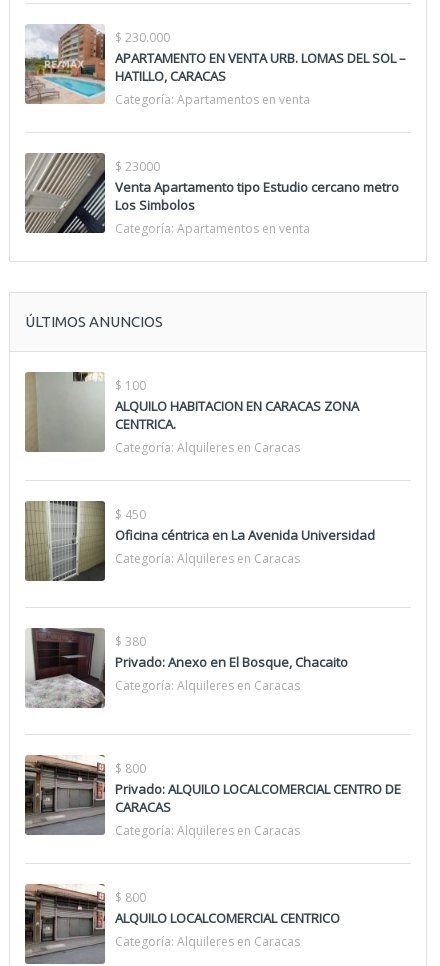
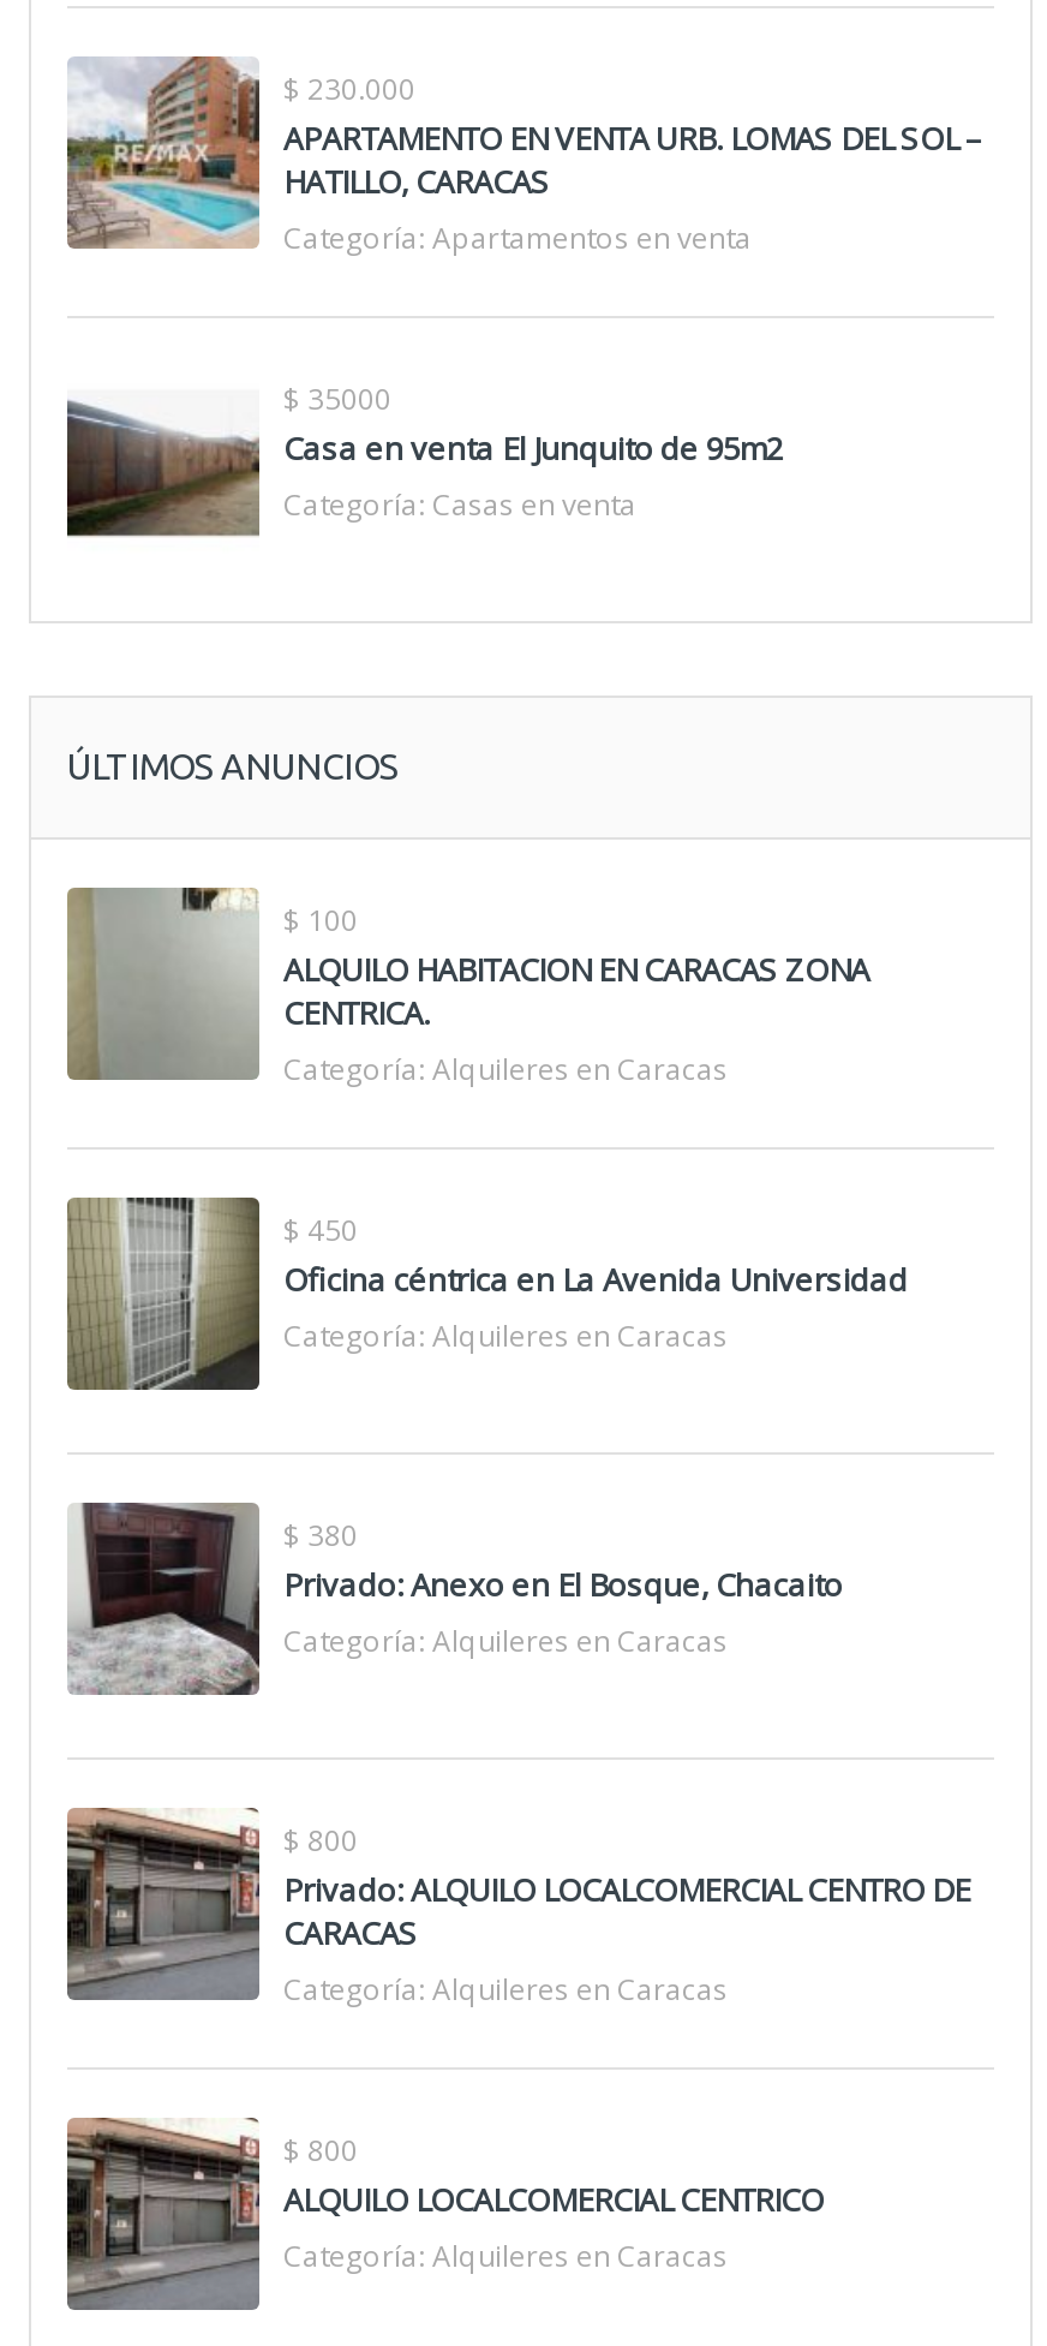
- [image]
- $ 23000
- Venta Apartamento tipo Estudio cercano metro
- Los Simbolos
- Categoría: Apartamentos en venta
+ [image]
+ $ 35000
+ Casa en venta El Junquito de 95m2
+ Categoría: Casas en venta
